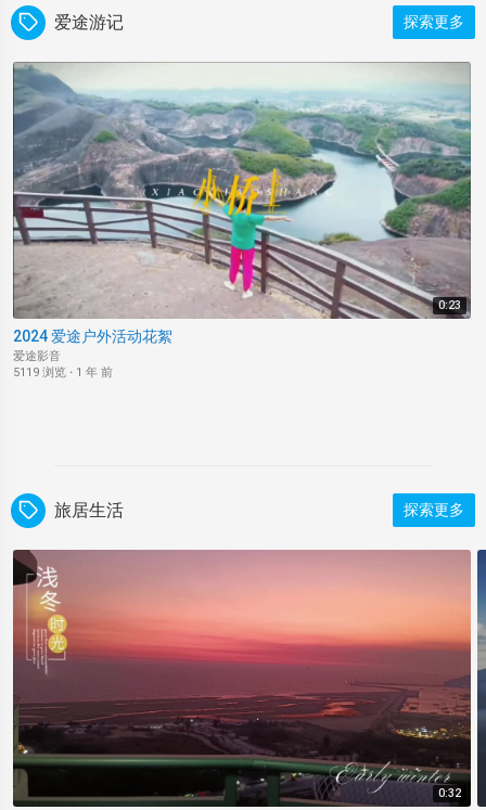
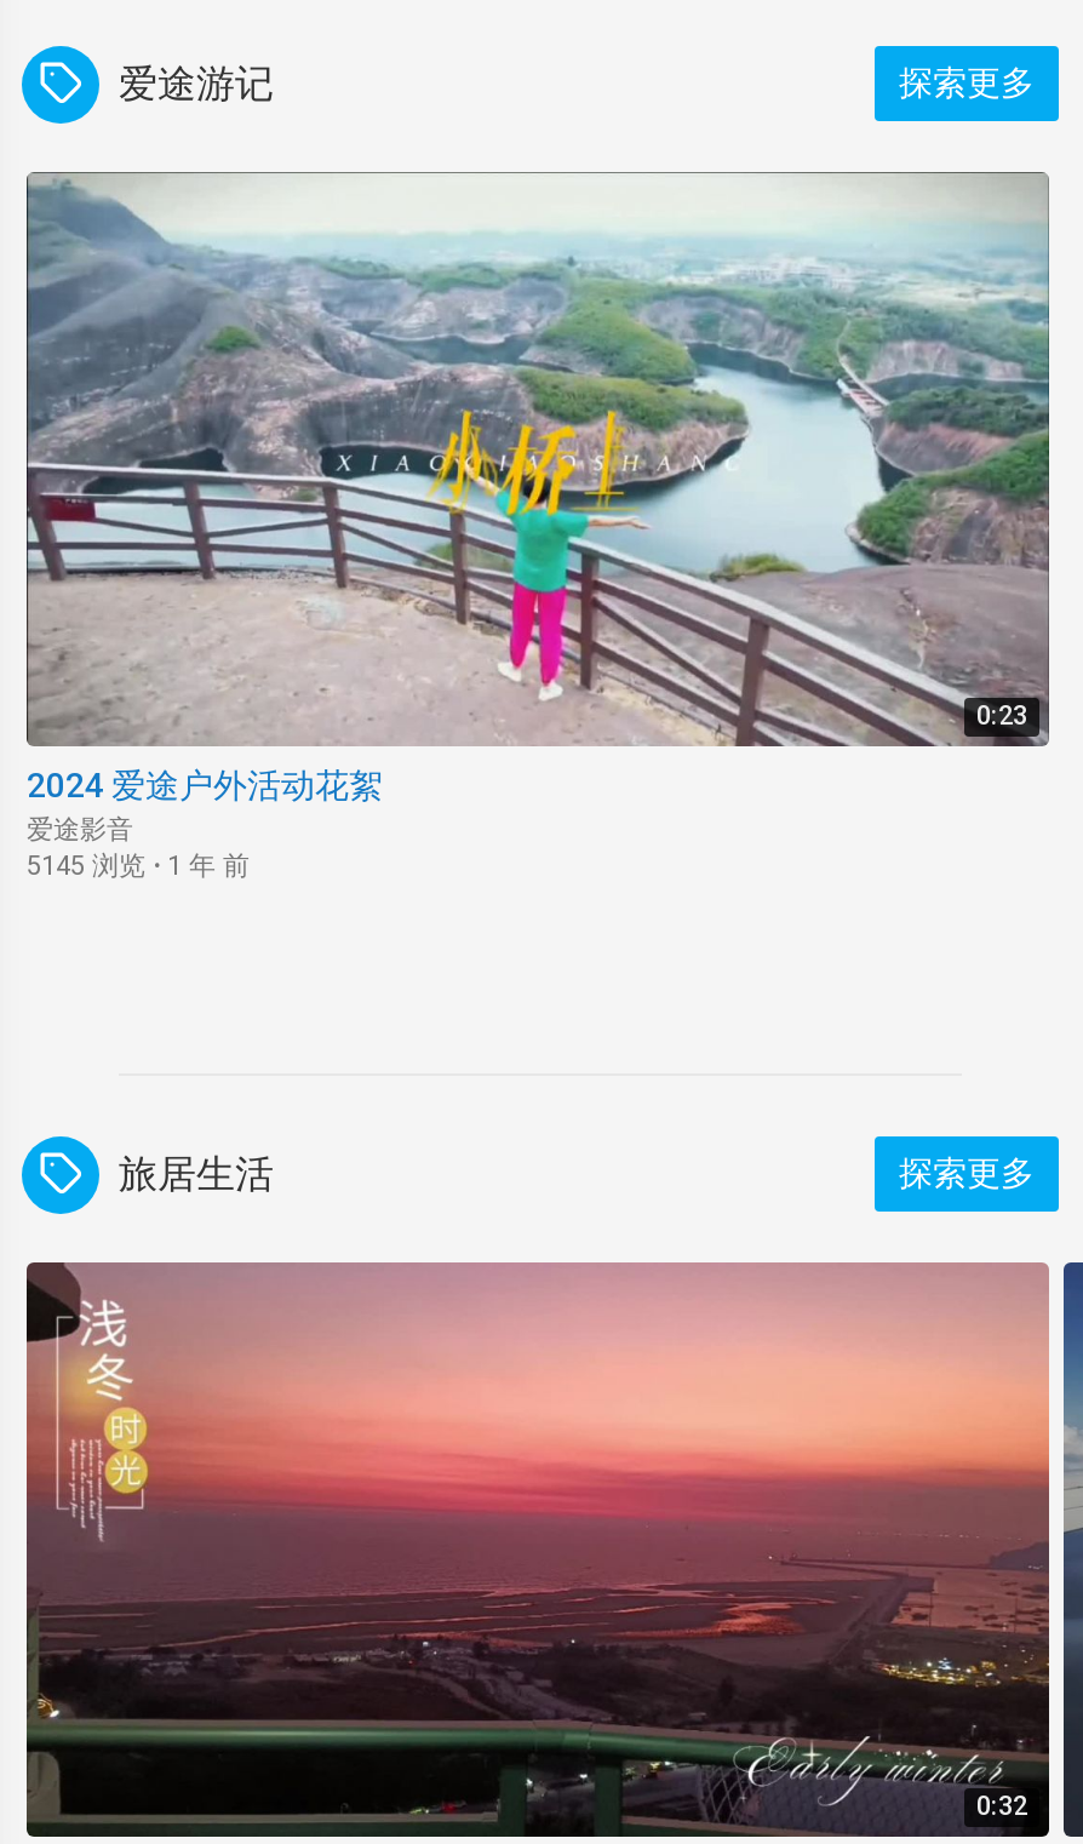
- 5119 浏览 · 1 年 前
+ 5145 浏览 · 1 年 前
